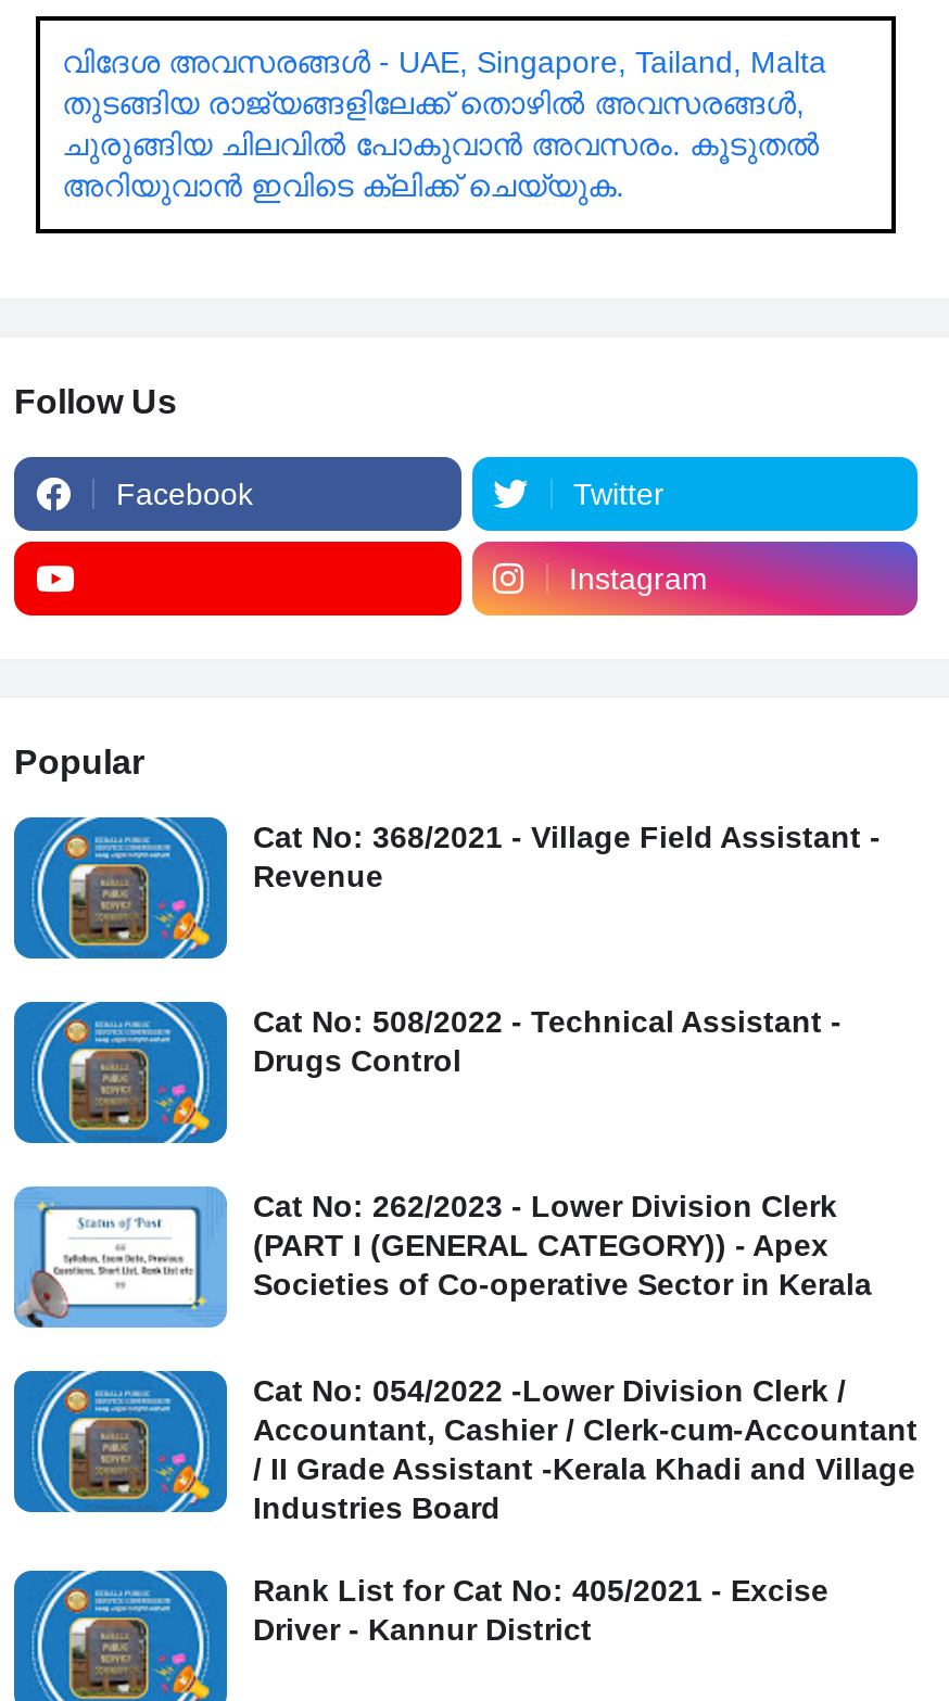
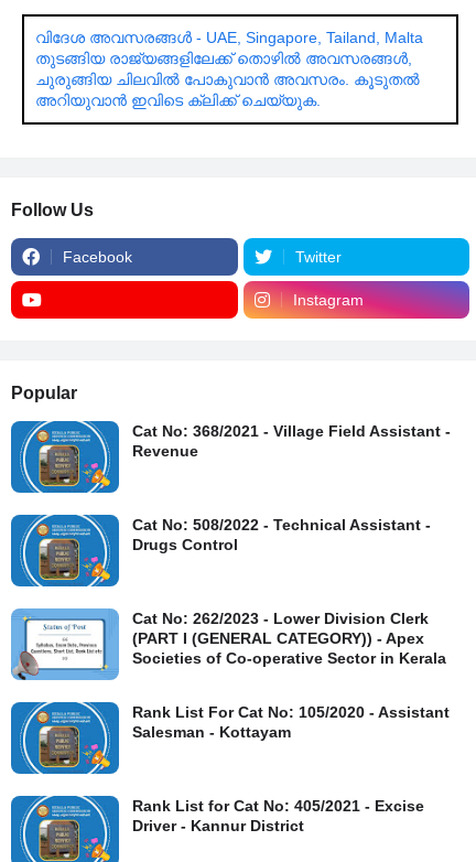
- Cat No: 054/2022 -Lower Division Clerk /
- Accountant, Cashier / Clerk-cum-Accountant
- / II Grade Assistant -Kerala Khadi and Village
- Industries Board
+ Rank List For Cat No: 105/2020 - Assistant
+ Salesman - Kottayam
